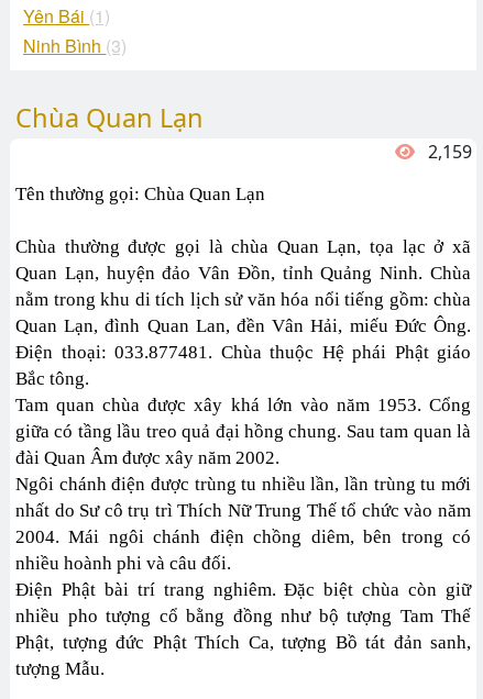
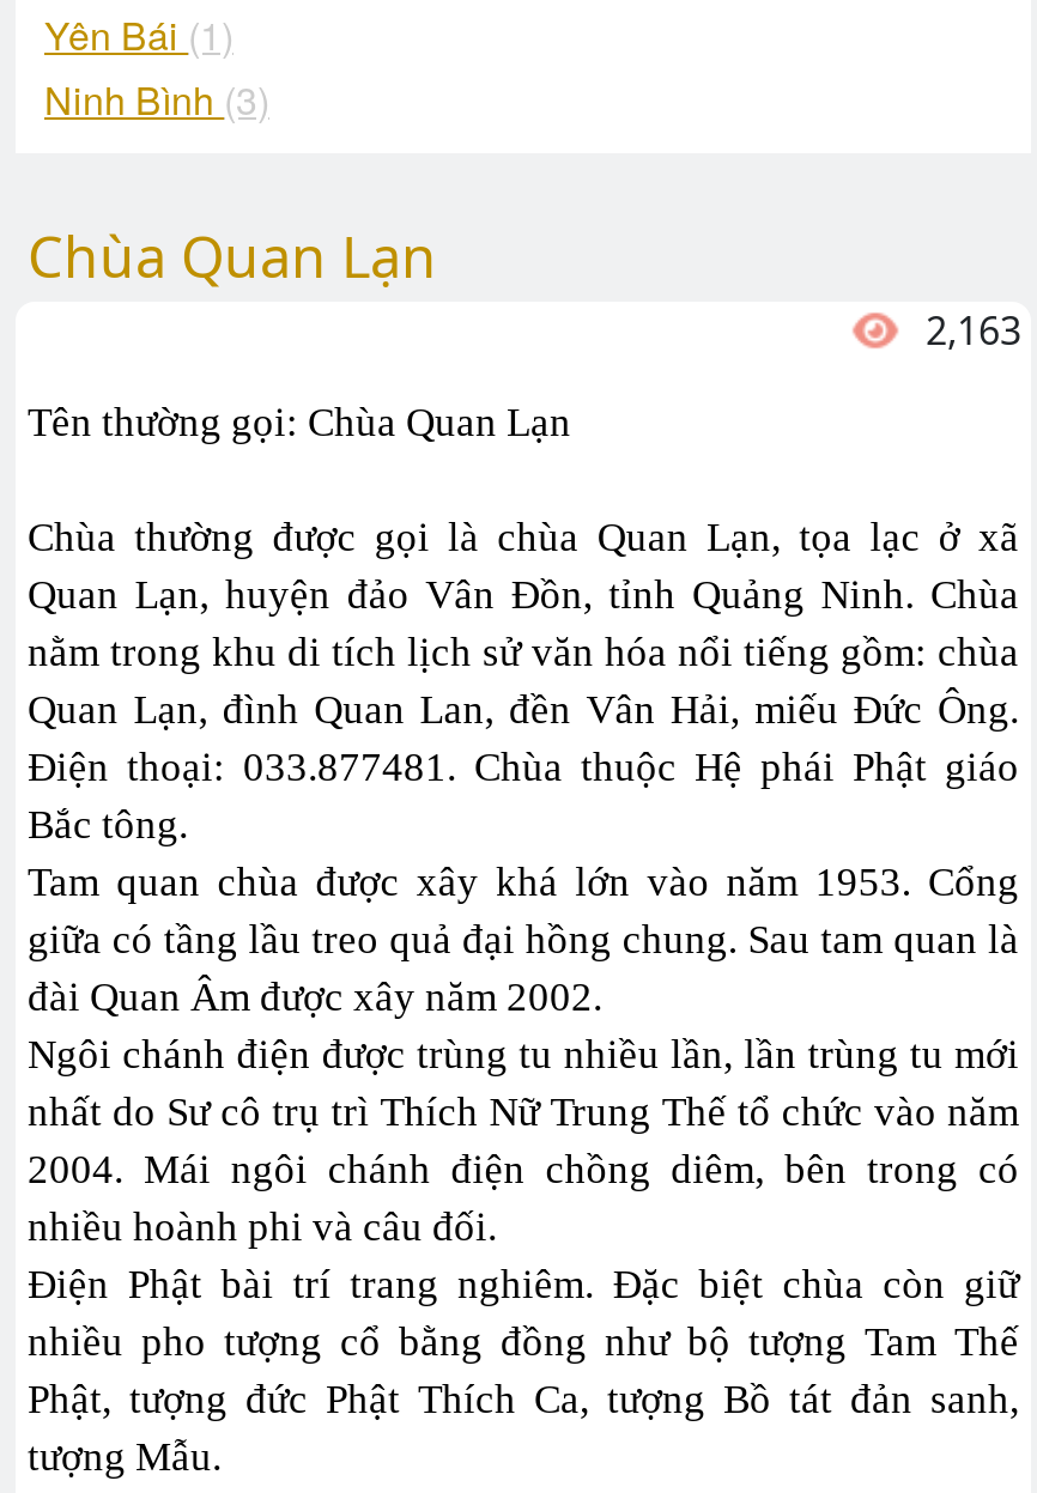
- 2,159
+ 2,163
